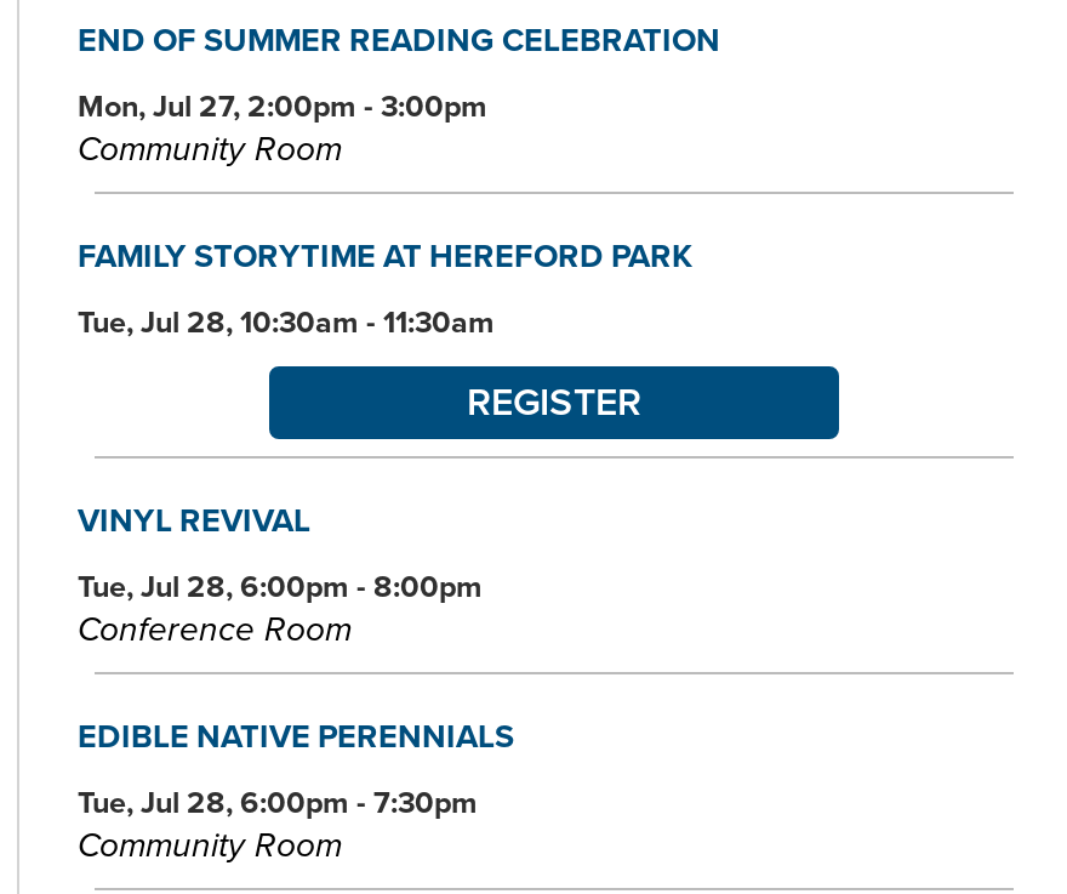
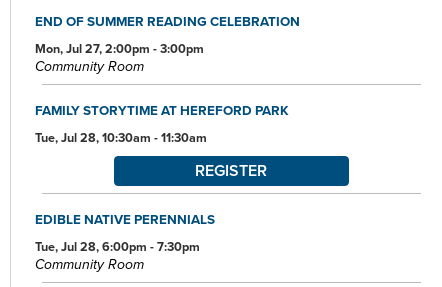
- VINYL REVIVAL
- Tue, Jul 28, 6:00pm - 8:00pm
- Conference Room
